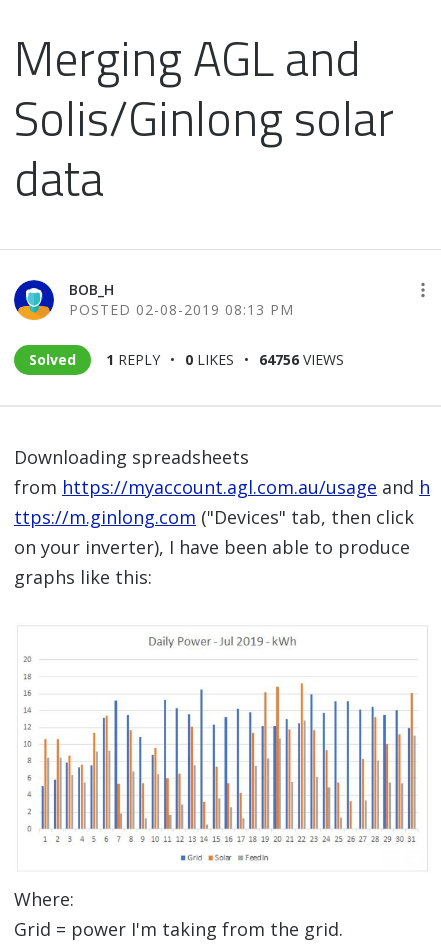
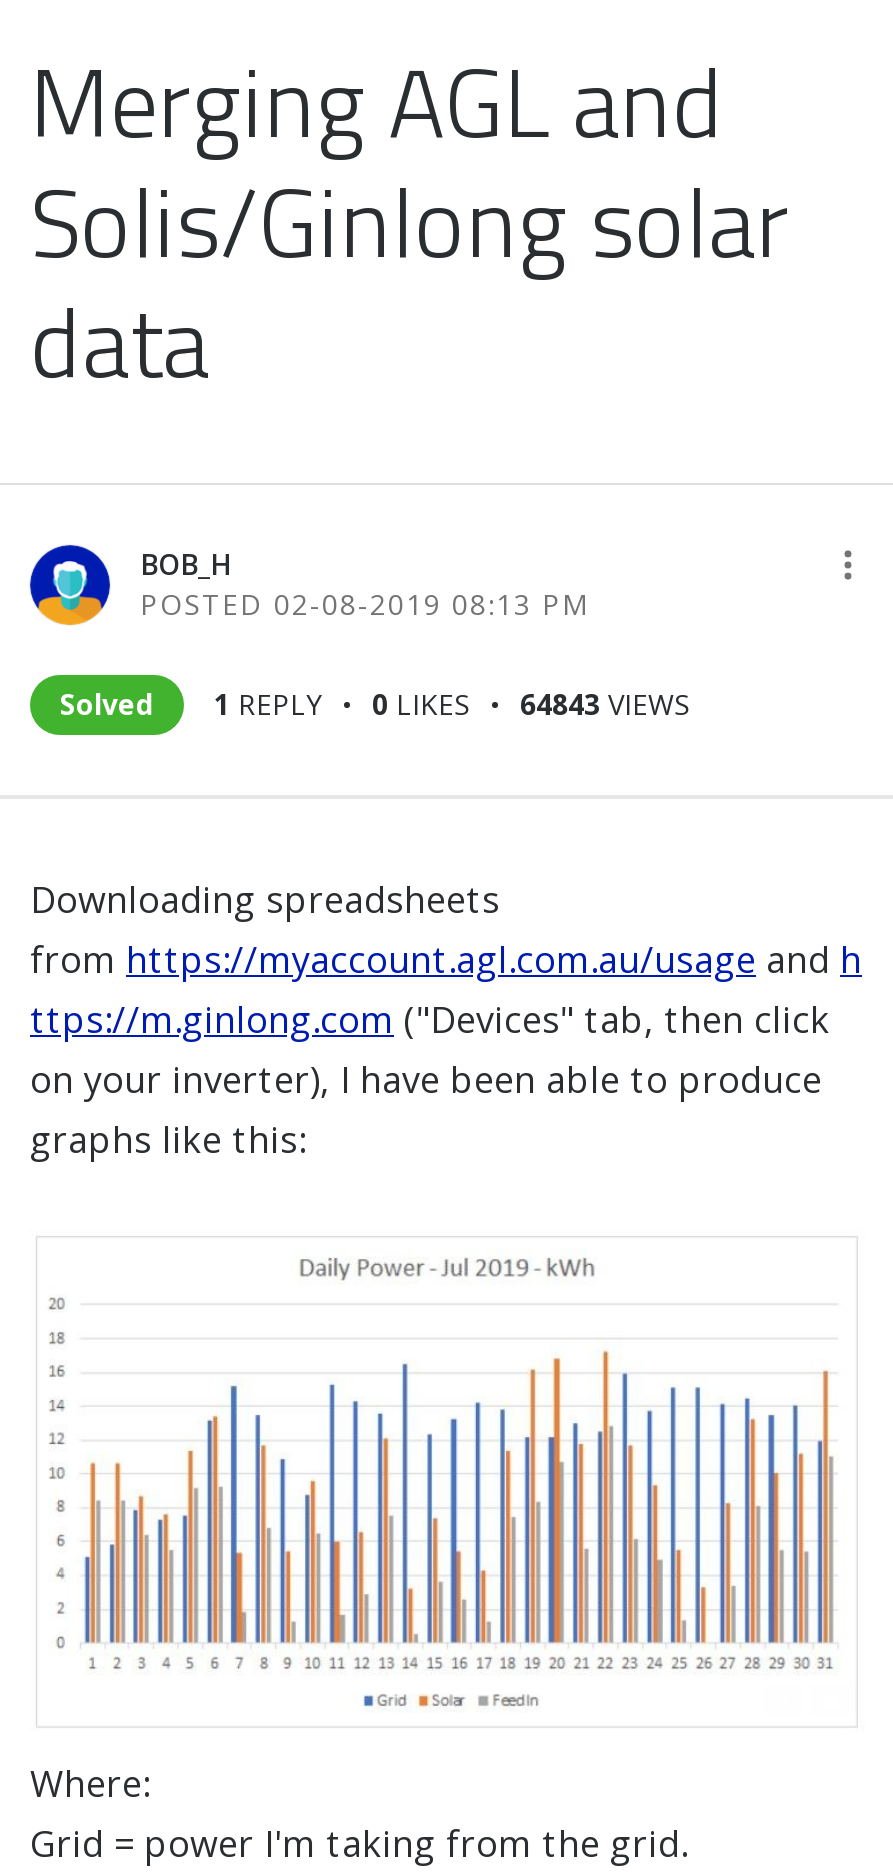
- Solved 1 REPLY 0 LIKES 64756 VIEWS
+ Solved 1 REPLY 0 LIKES 64843 VIEWS
